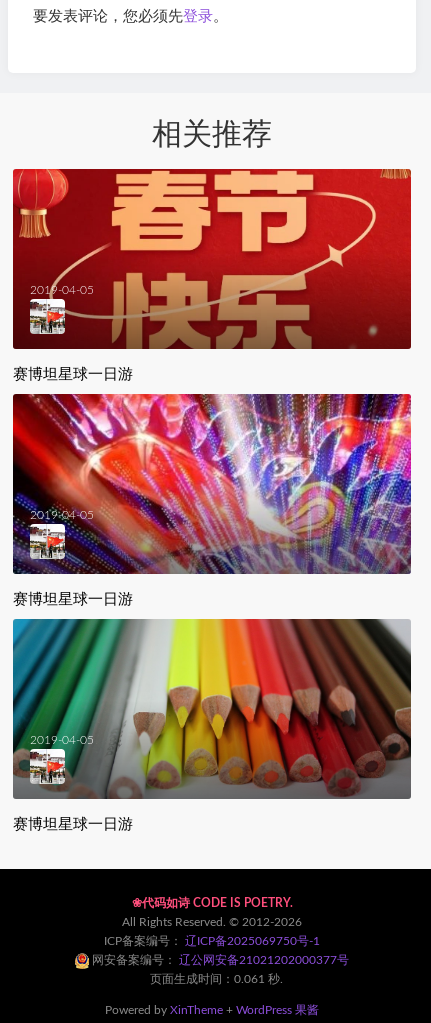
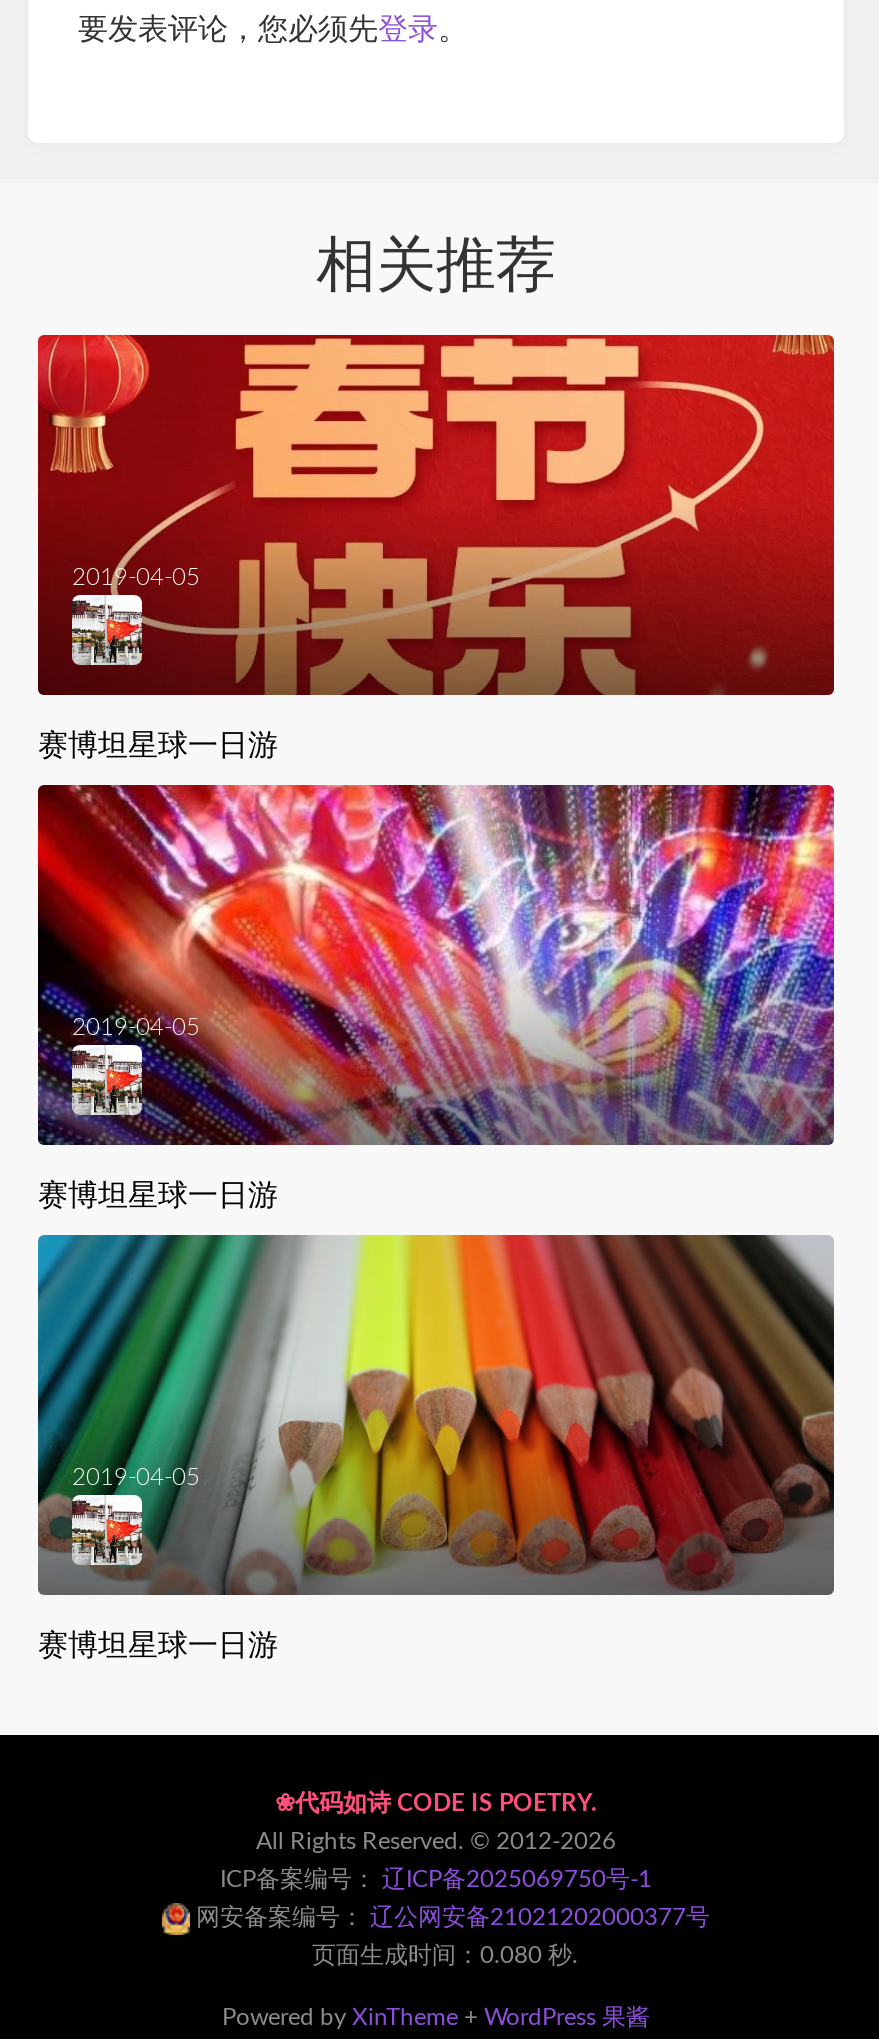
- 页面生成时间：0.061 秒.
+ 页面生成时间：0.080 秒.
